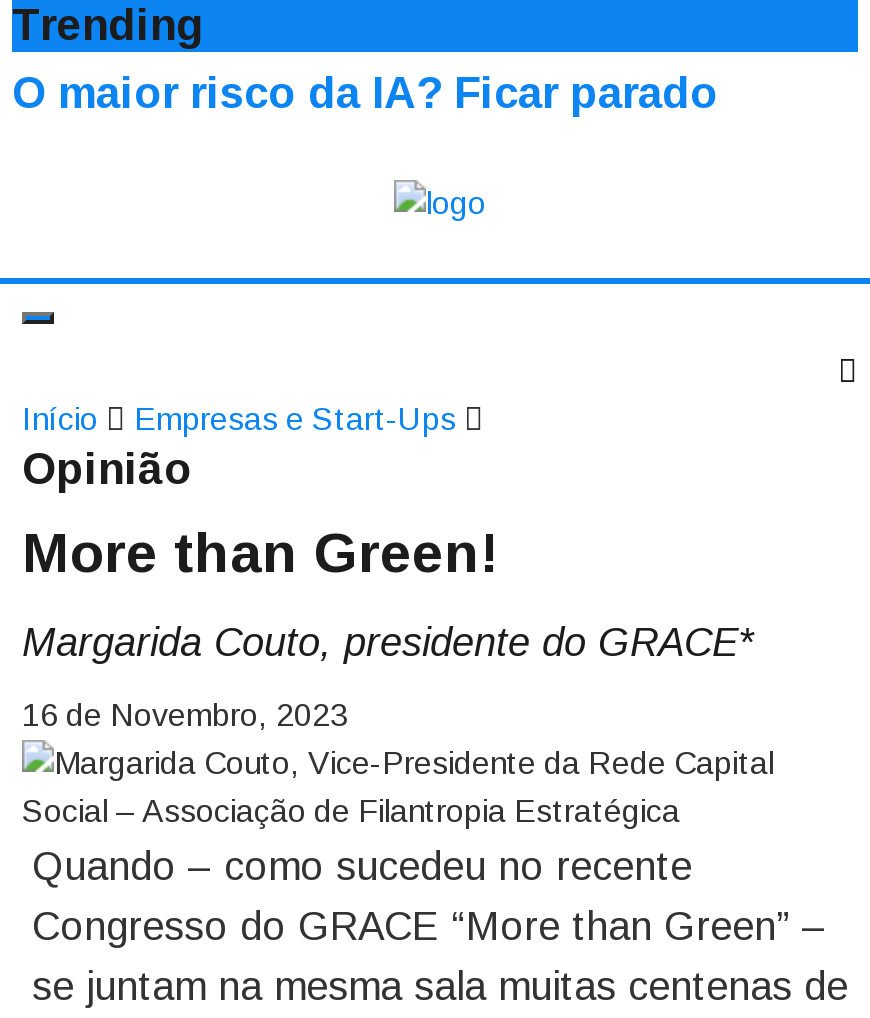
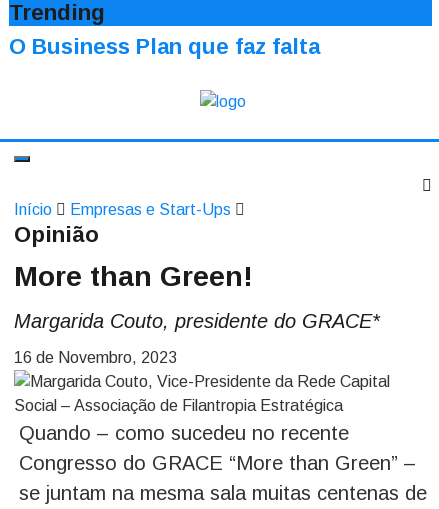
- O maior risco da IA? Ficar parado
+ O Business Plan que faz falta
